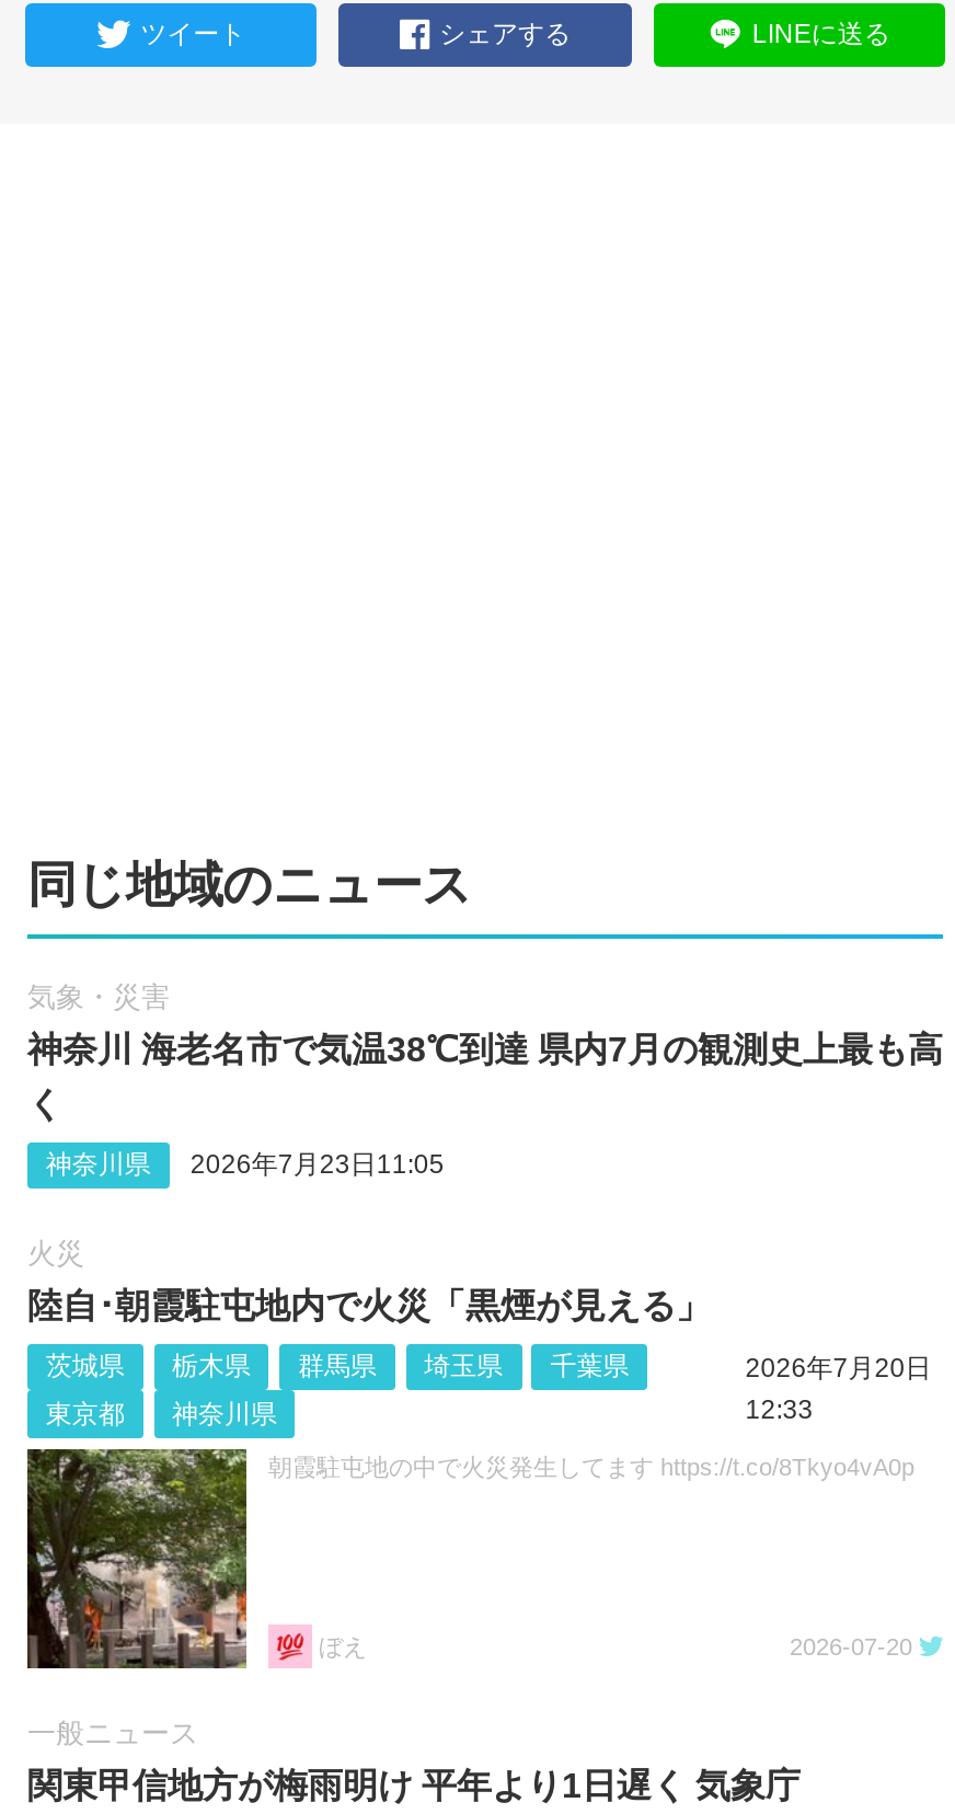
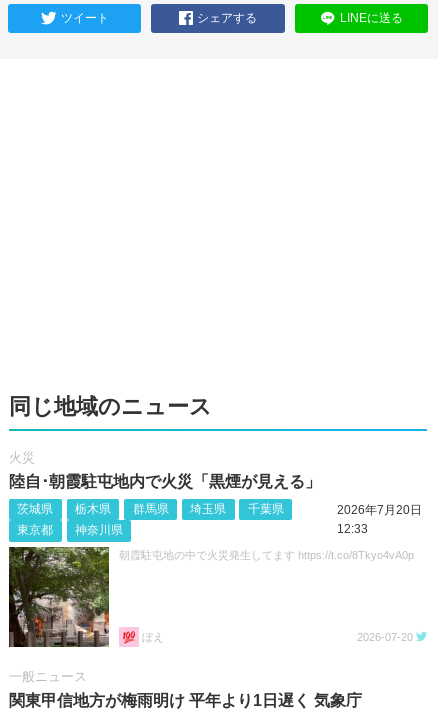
- 気象・災害
- 神奈川 海老名市で気温38℃到達 県内7月の観測史上最も高
- く
- 神奈川県
- 2026年7月23日11:05
